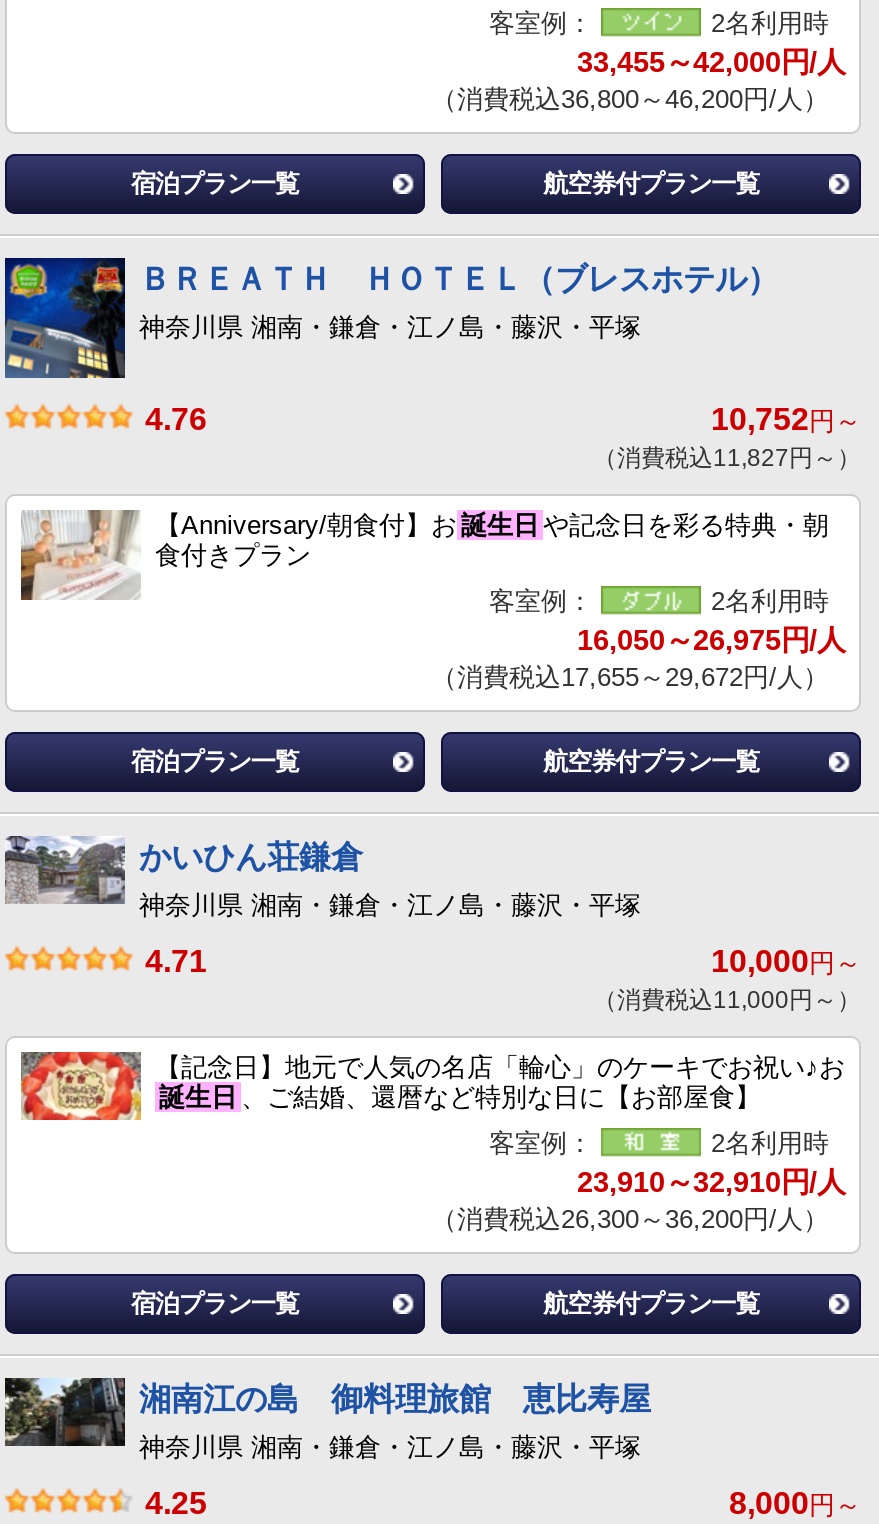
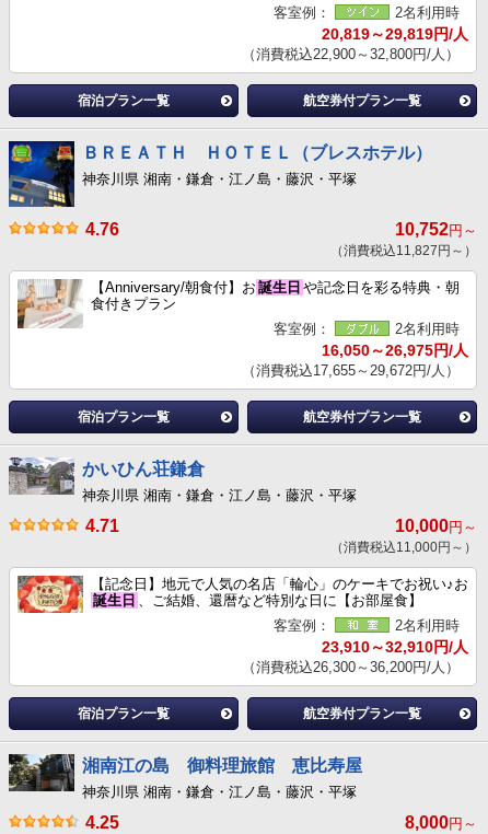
- 33,455～42,000円/人
+ 20,819～29,819円/人

- （消費税込36,800～46,200円/人）
+ （消費税込22,900～32,800円/人）
